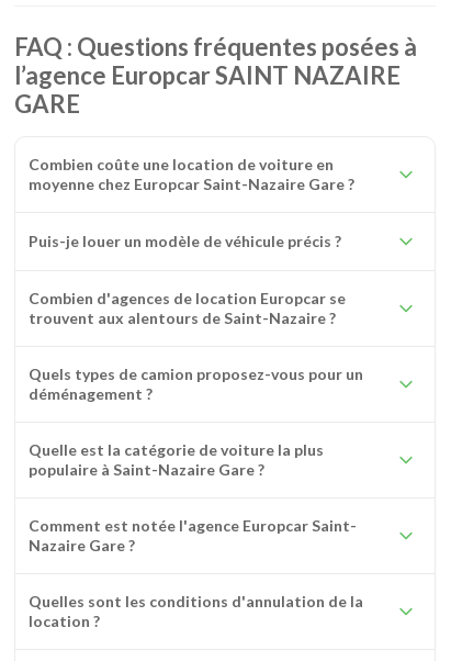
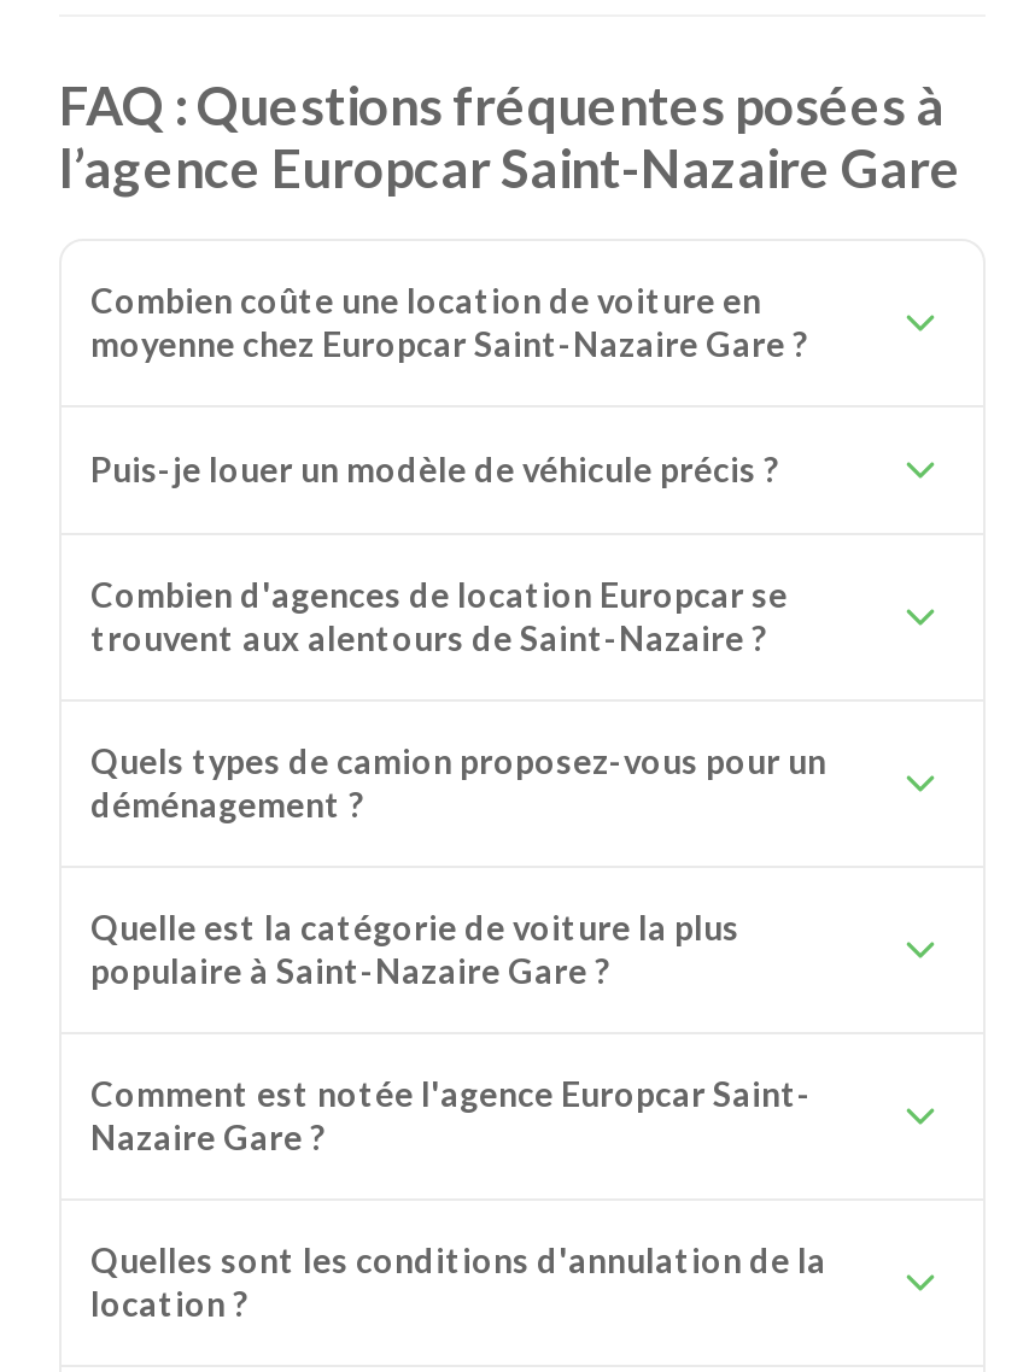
- l’agence Europcar SAINT NAZAIRE
- GARE
+ l’agence Europcar Saint-Nazaire Gare
